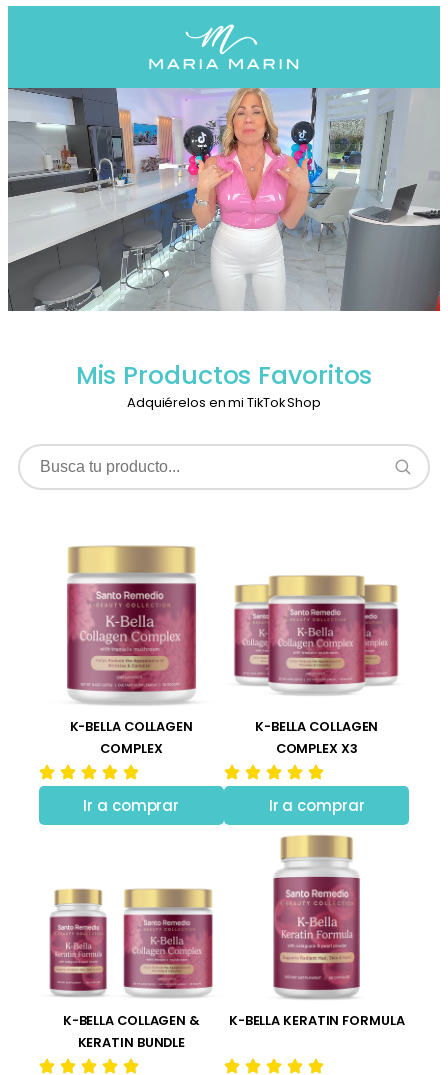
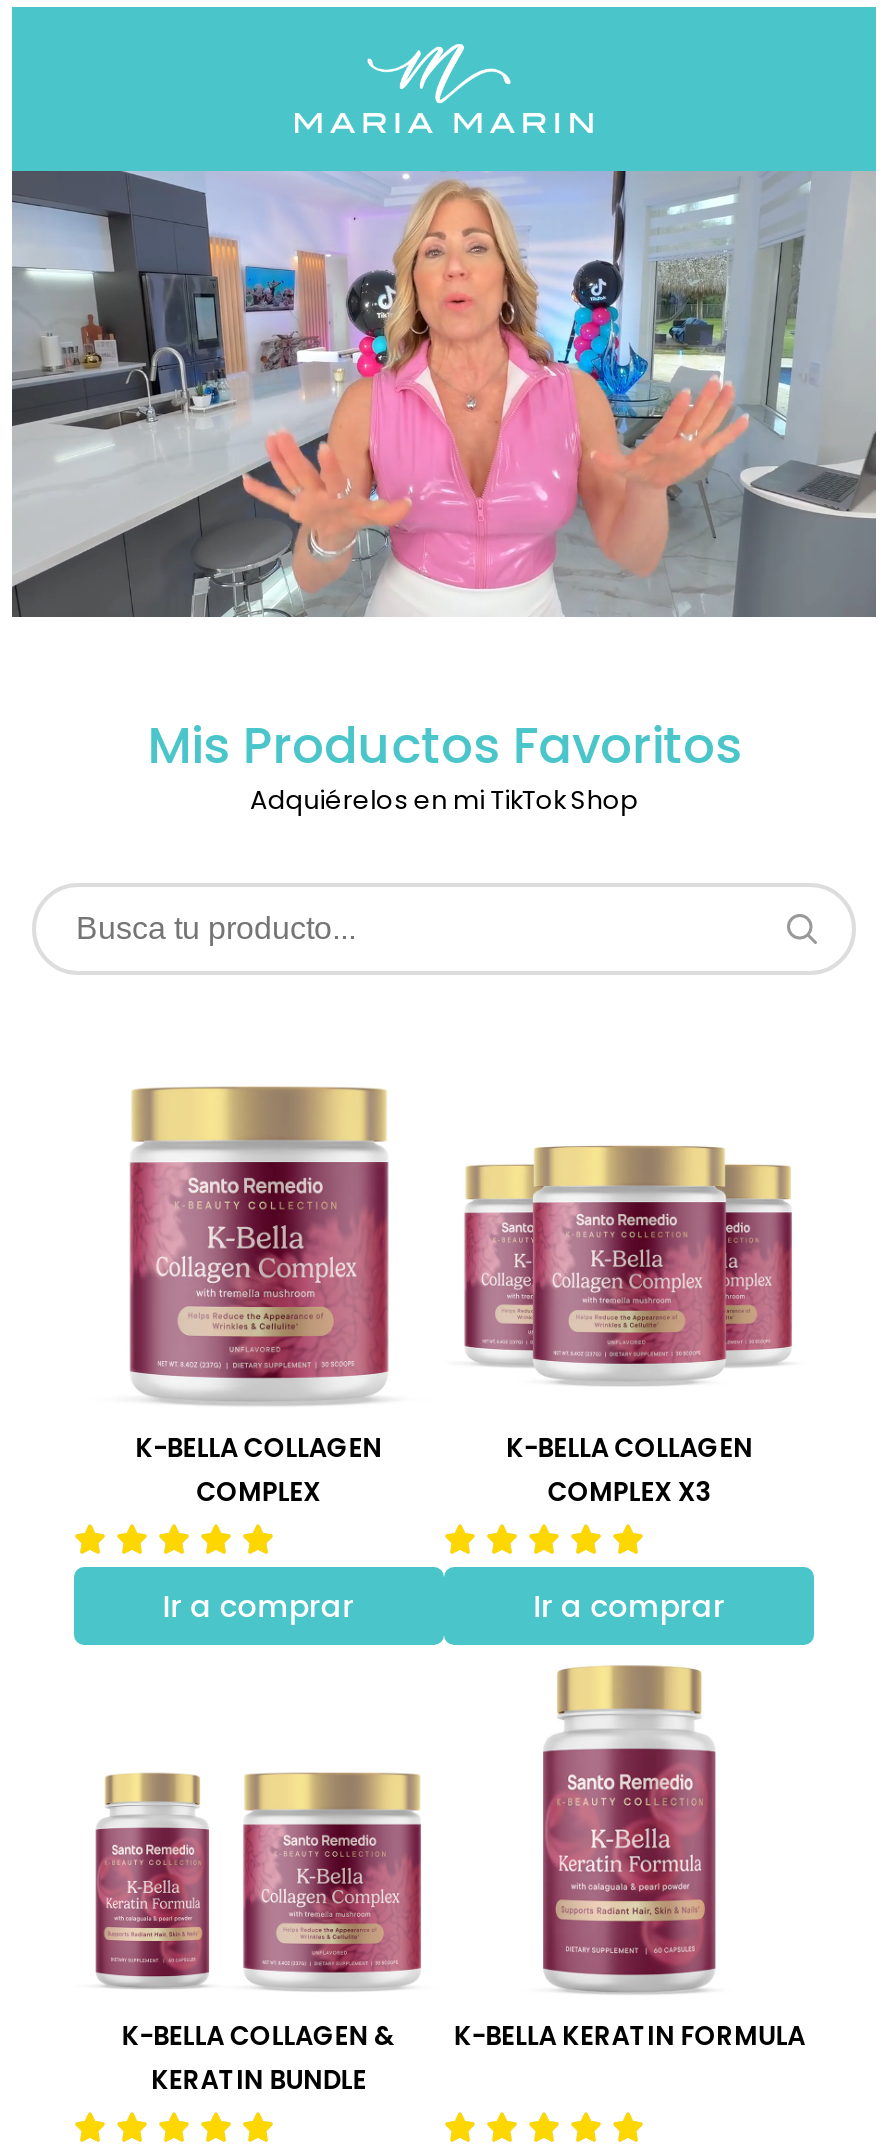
- [image]
+ [image]
